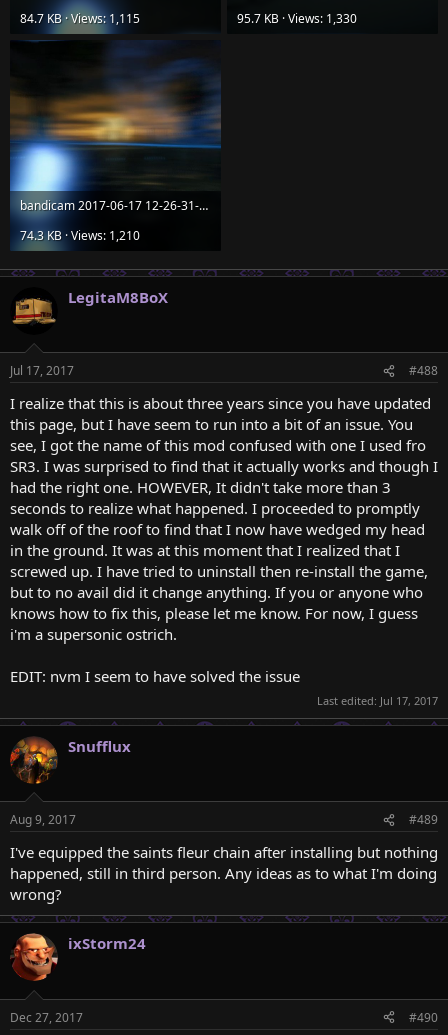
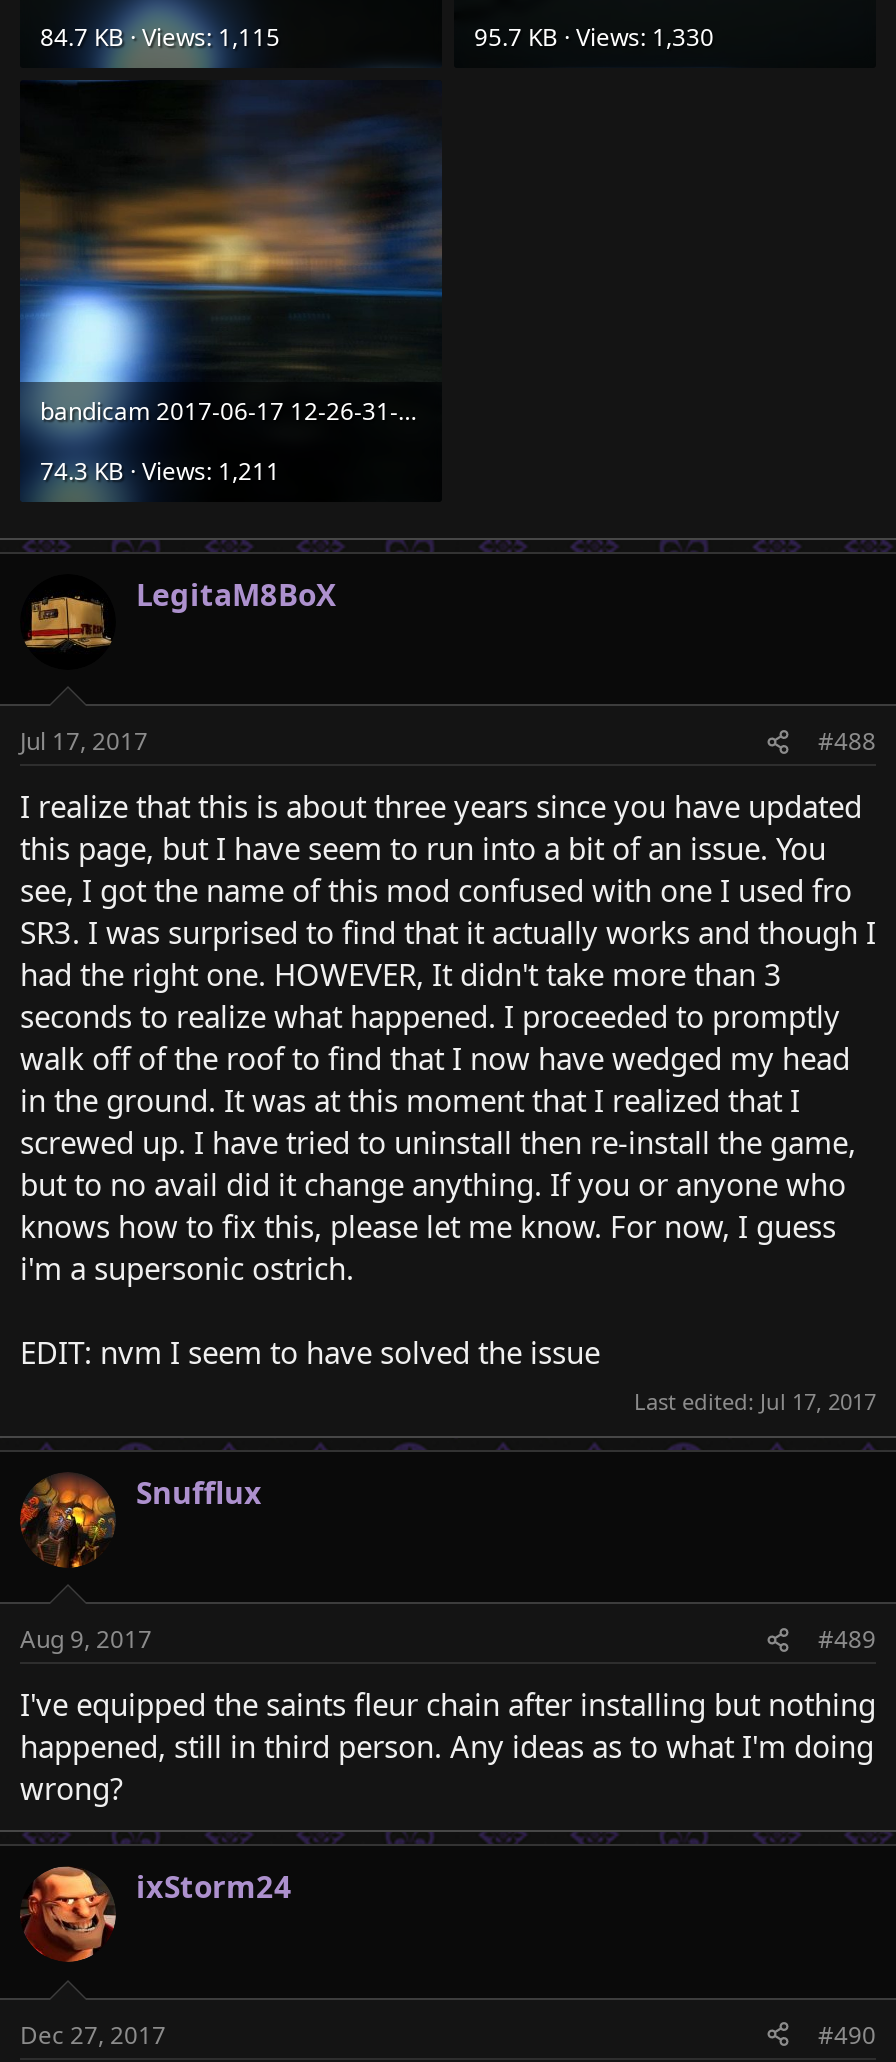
- 74.3 KB · Views: 1,210
+ 74.3 KB · Views: 1,211
